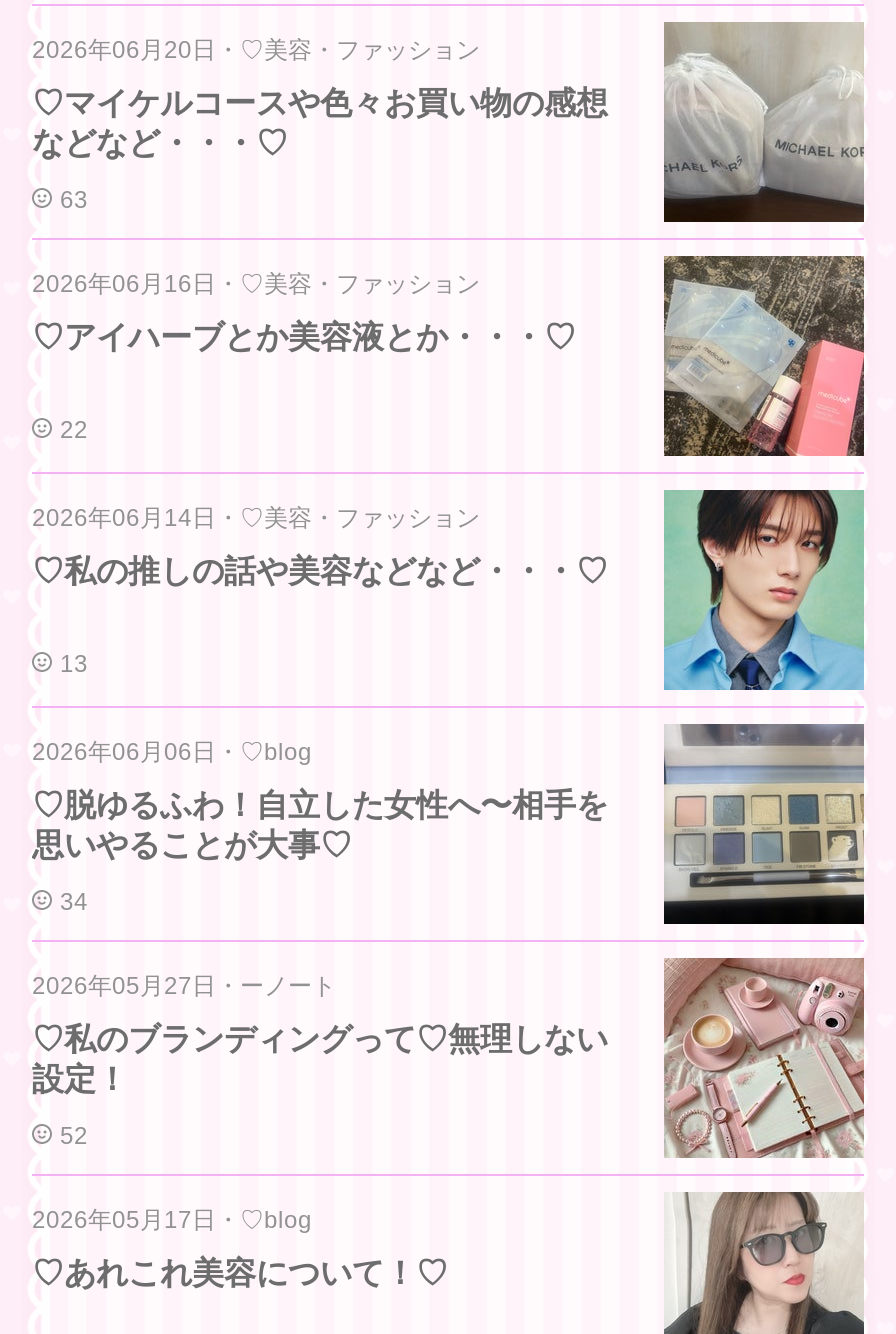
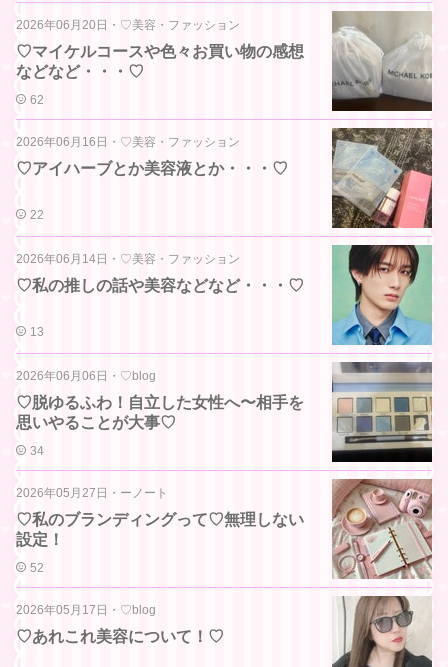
- 63
+ 62
